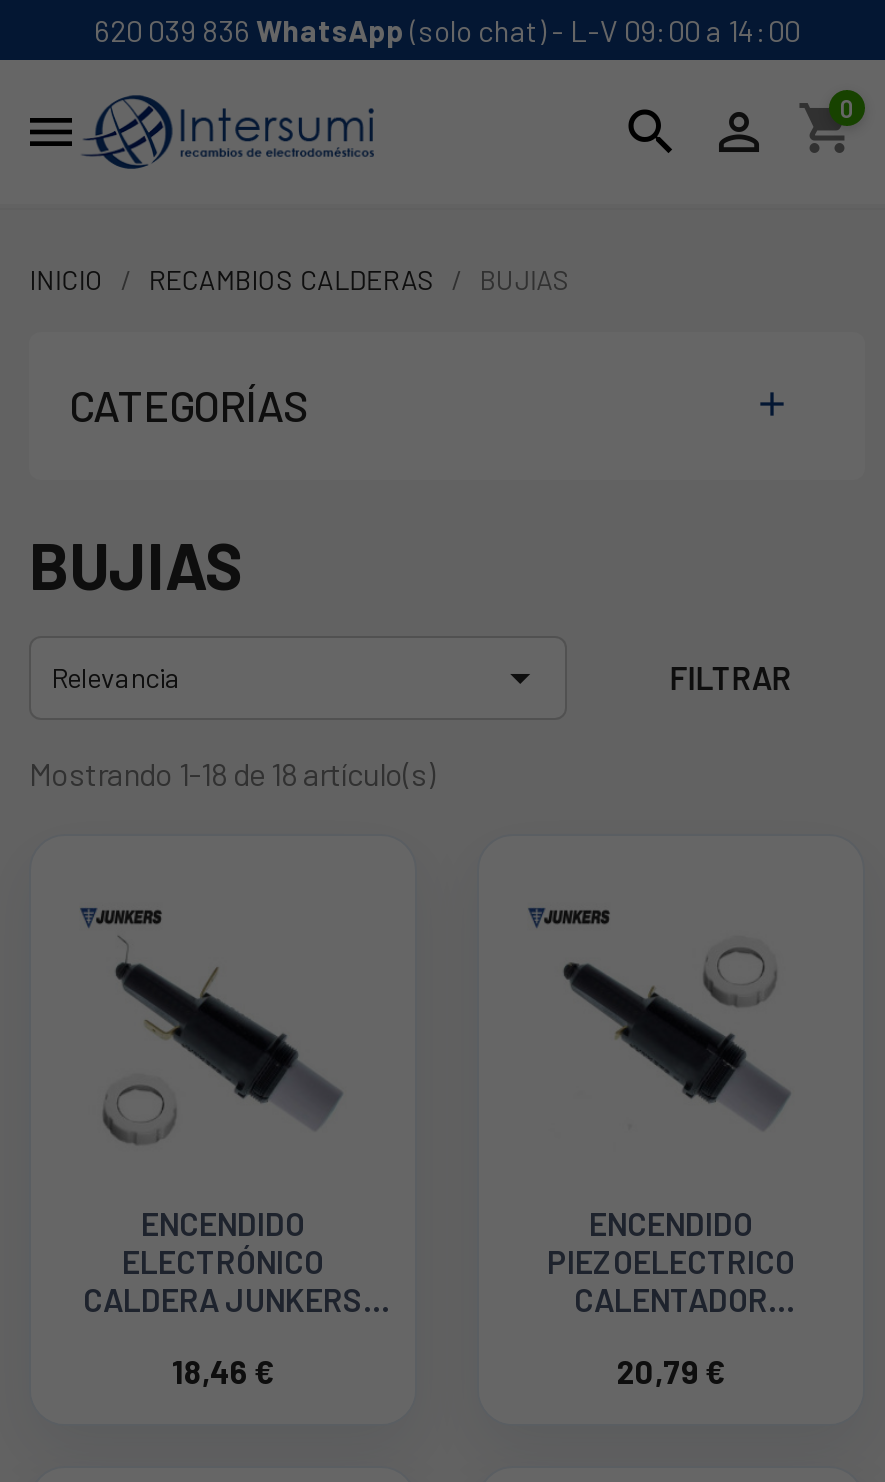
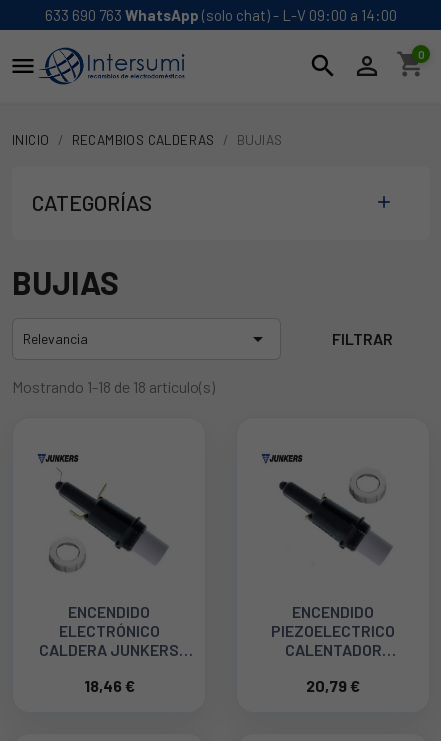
- 620 039 836 WhatsApp (solo chat) - L-V 09:00 a 14:00
+ 633 690 763 WhatsApp (solo chat) - L-V 09:00 a 14:00
